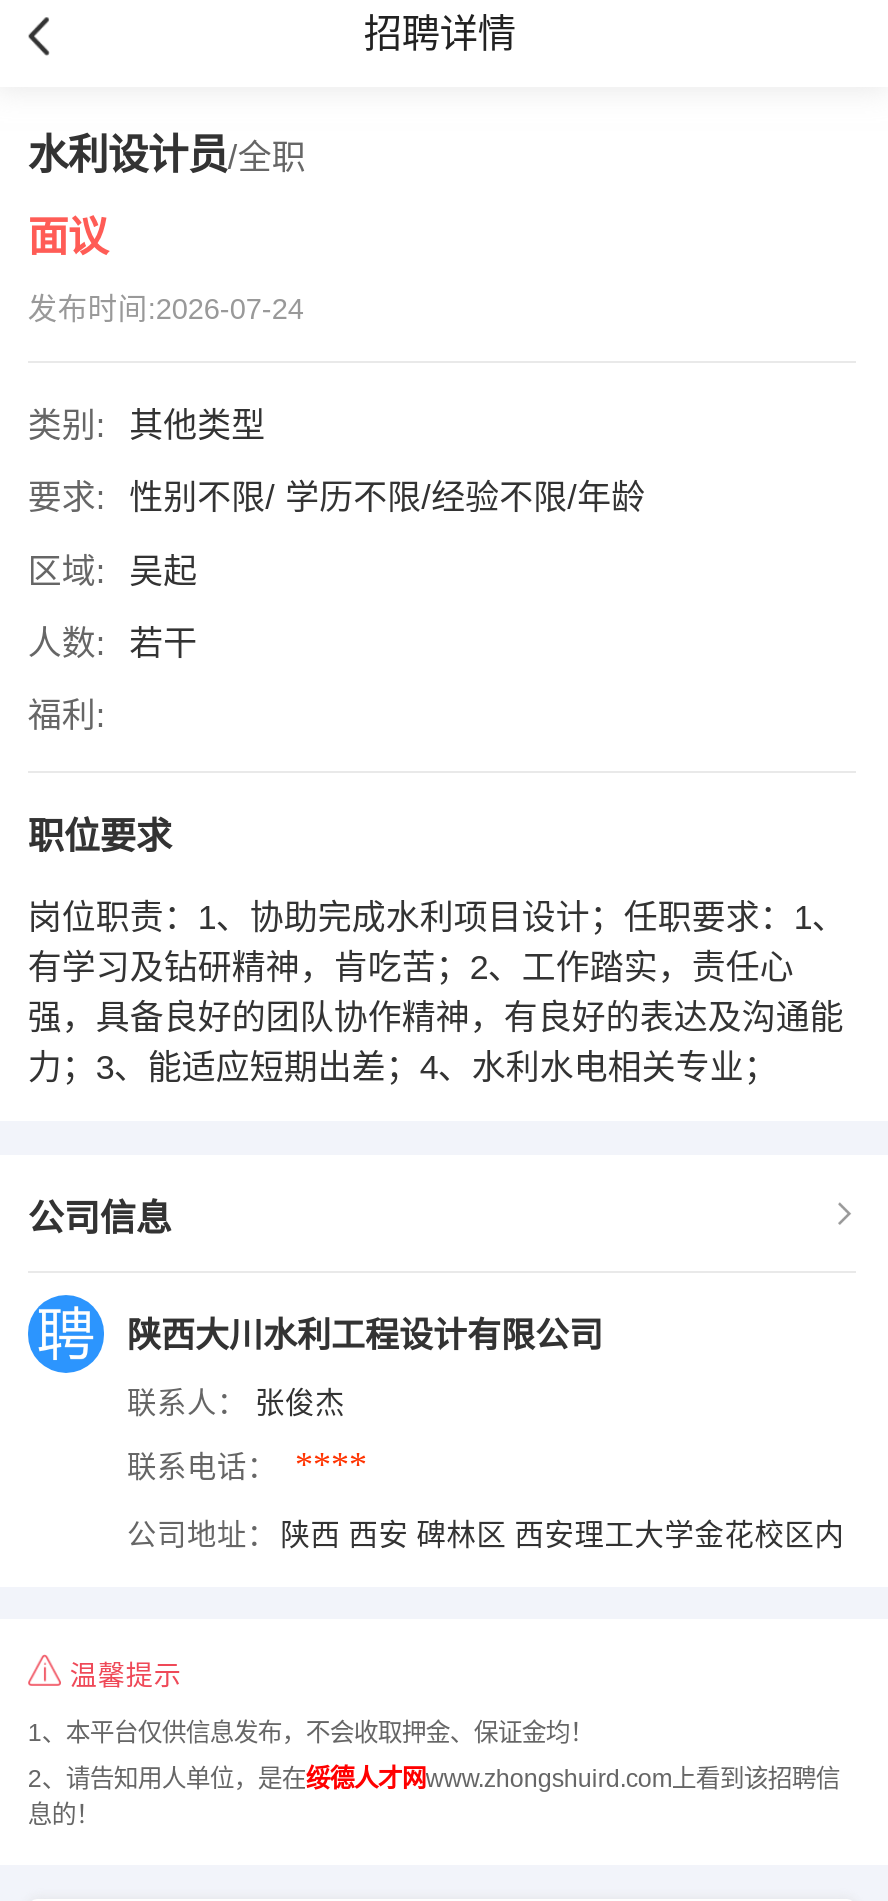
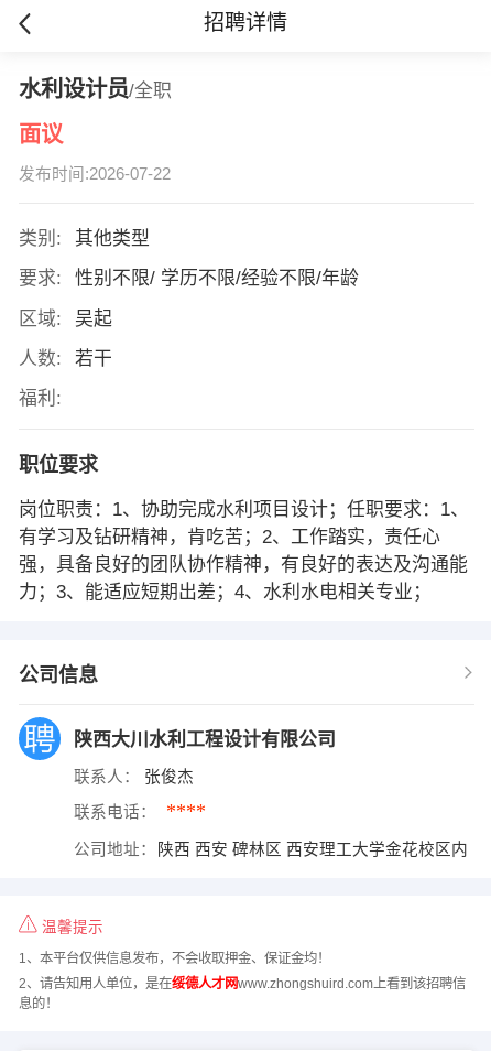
- 发布时间:2026-07-24
+ 发布时间:2026-07-22
